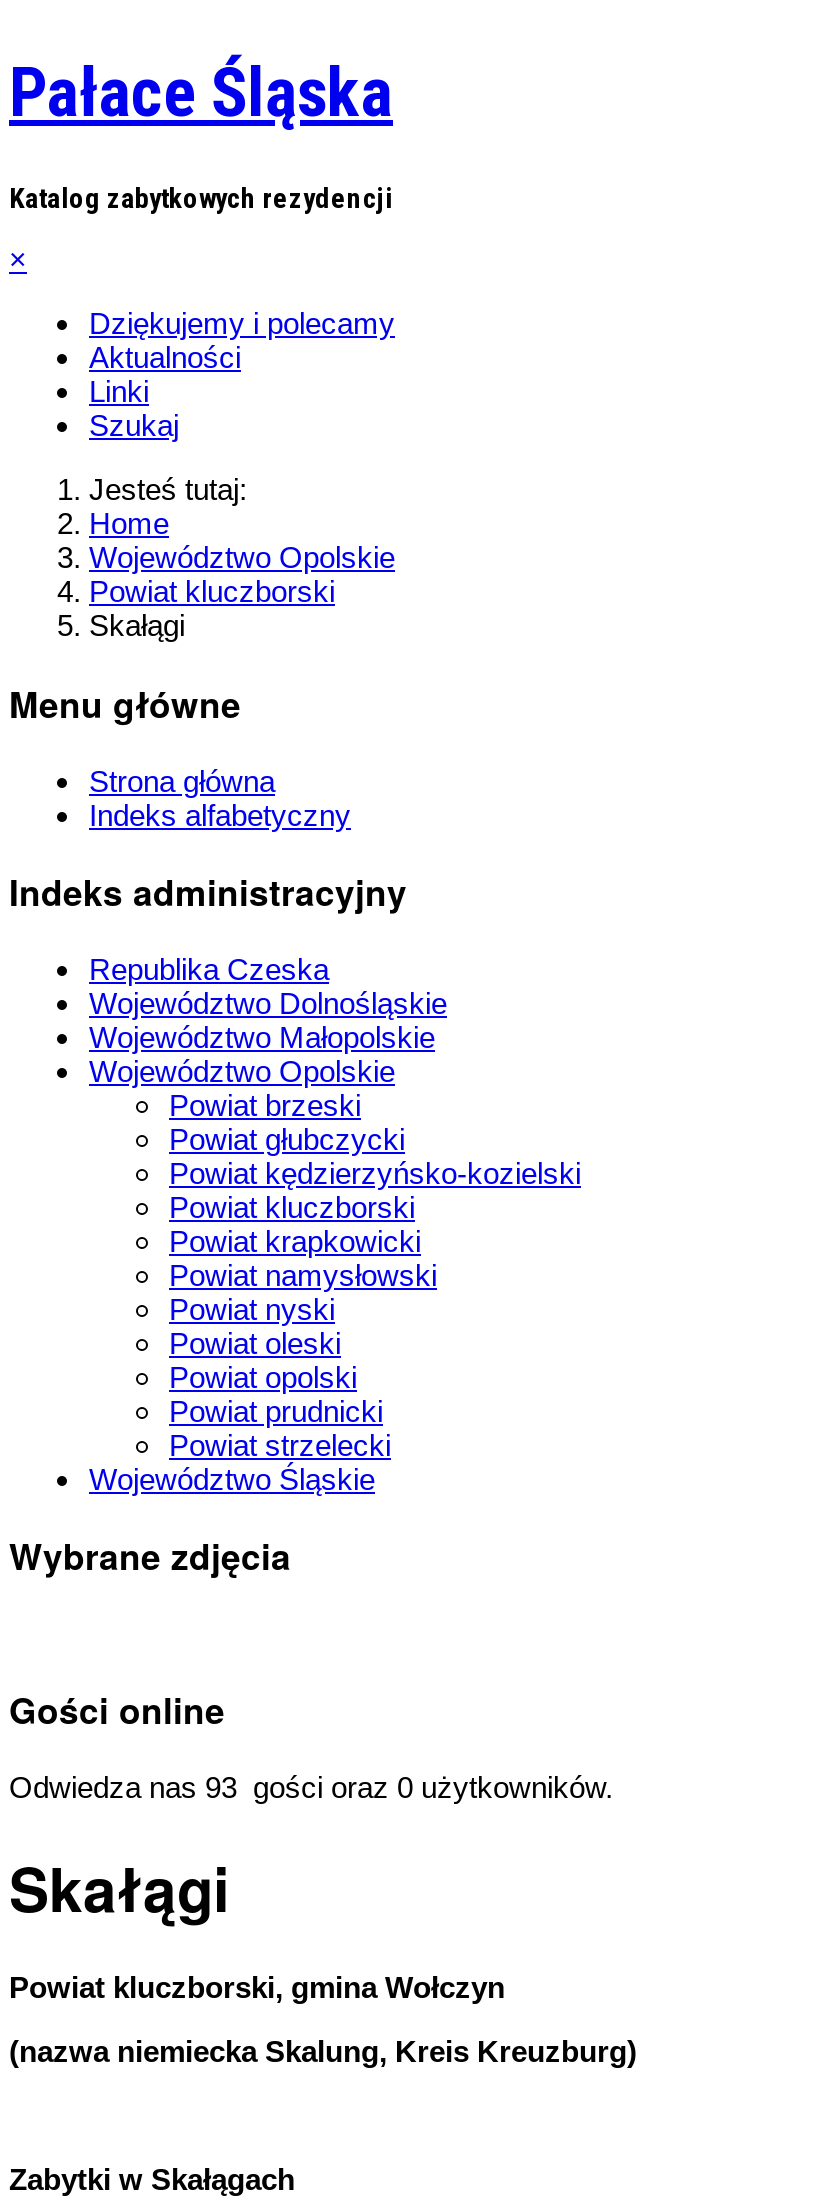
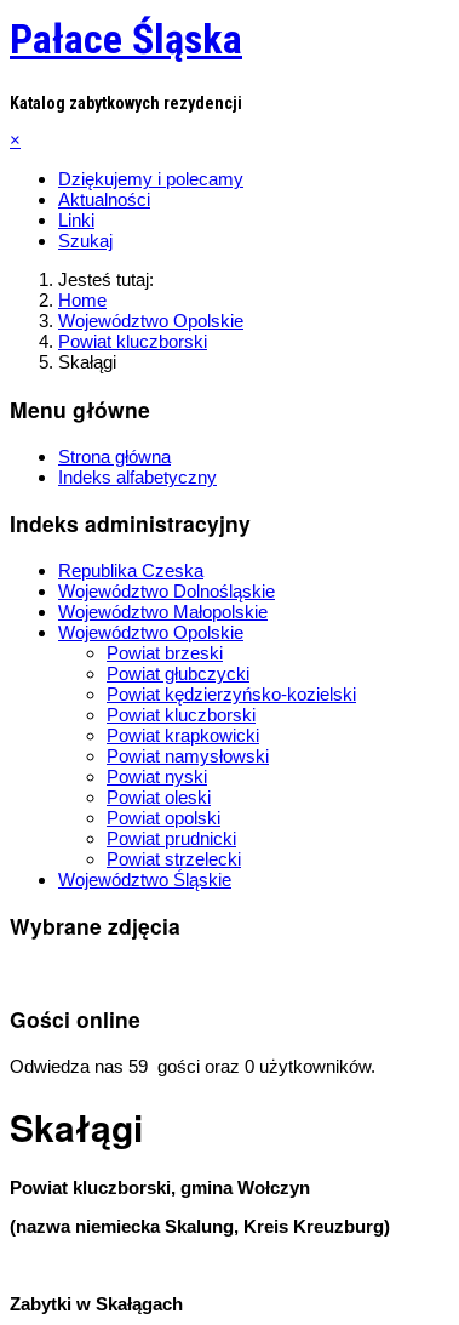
- Odwiedza nas 93 gości oraz 0 użytkowników.
+ Odwiedza nas 59 gości oraz 0 użytkowników.
